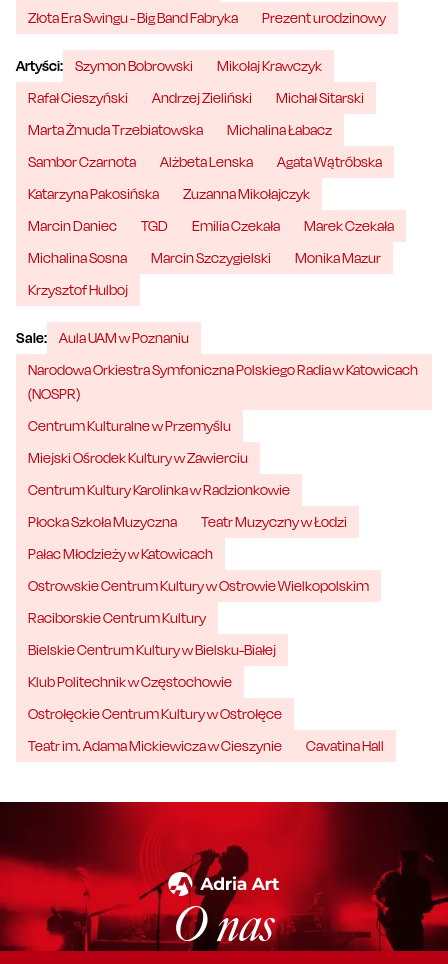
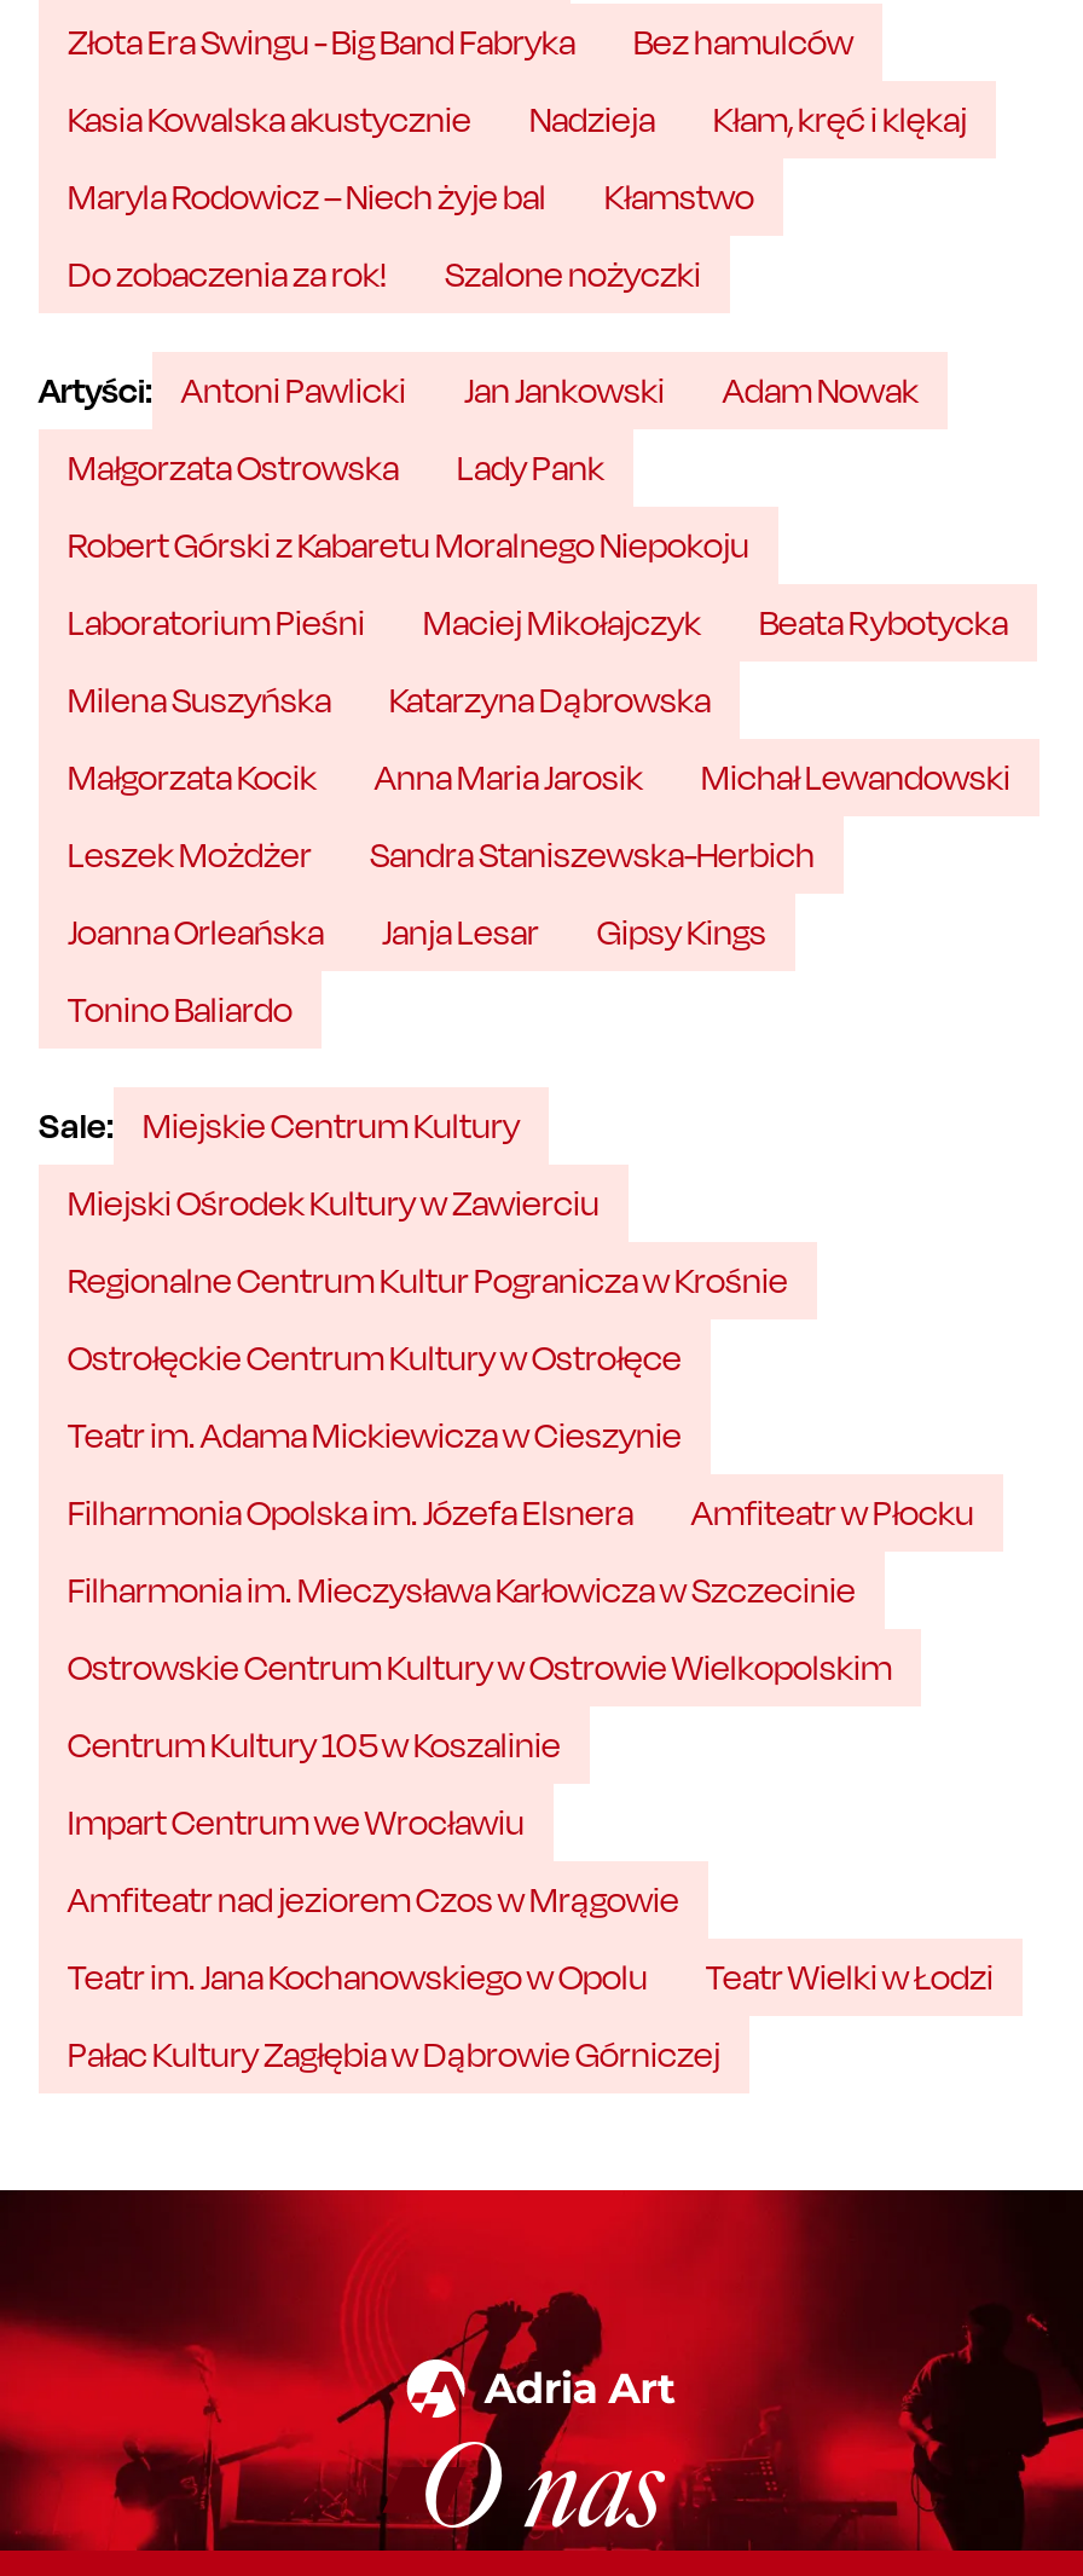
- Prezent urodzinowy
+ Bez hamulców
+ Kasia Kowalska akustycznie
+ Nadzieja
+ Kłam, kręć i klękaj
+ Maryla Rodowicz – Niech żyje bal
+ Kłamstwo
+ Do zobaczenia za rok!
+ Szalone nożyczki

- Szymon Bobrowski
- Mikołaj Krawczyk
- Rafał Cieszyński
- Andrzej Zieliński
- Michał Sitarski
- Marta Żmuda Trzebiatowska
- Michalina Łabacz
- Sambor Czarnota
- Alżbeta Lenska
- Agata Wątróbska
- Katarzyna Pakosińska
- Zuzanna Mikołajczyk
- Marcin Daniec
- TGD
- Emilia Czekała
- Marek Czekała
- Michalina Sosna
- Marcin Szczygielski
- Monika Mazur
- Krzysztof Hulboj
+ Antoni Pawlicki
+ Jan Jankowski
+ Adam Nowak
+ Małgorzata Ostrowska
+ Lady Pank
+ Robert Górski z Kabaretu Moralnego Niepokoju
+ Laboratorium Pieśni
+ Maciej Mikołajczyk
+ Beata Rybotycka
+ Milena Suszyńska
+ Katarzyna Dąbrowska
+ Małgorzata Kocik
+ Anna Maria Jarosik
+ Michał Lewandowski
+ Leszek Możdżer
+ Sandra Staniszewska-Herbich
+ Joanna Orleańska
+ Janja Lesar
+ Gipsy Kings
+ Tonino Baliardo

moved down: Sale:

- Aula UAM w Poznaniu
- Narodowa Orkiestra Symfoniczna Polskiego Radia w Katowicach
- (NOSPR)
- Centrum Kulturalne w Przemyślu
+ Miejskie Centrum Kultury

- Centrum Kultury Karolinka w Radzionkowie
- Płocka Szkoła Muzyczna
- Teatr Muzyczny w Łodzi
- Pałac Młodzieży w Katowicach
- Raciborskie Centrum Kultury
- Bielskie Centrum Kultury w Bielsku-Białej
- Klub Politechnik w Częstochowie
+ Regionalne Centrum Kultur Pogranicza w Krośnie

moved down: Ostrowskie Centrum Kultury w Ostrowie Wielkopolskim

moved up: Ostrołęckie Centrum Kultury w Ostrołęce | Teatr im. Adama Mickiewicza w Cieszynie

- Cavatina Hall
+ Filharmonia Opolska im. Józefa Elsnera
+ Amfiteatr w Płocku
+ Filharmonia im. Mieczysława Karłowicza w Szczecinie
+ Centrum Kultury 105 w Koszalinie
+ Impart Centrum we Wrocławiu
+ Amfiteatr nad jeziorem Czos w Mrągowie
+ Teatr im. Jana Kochanowskiego w Opolu
+ Teatr Wielki w Łodzi
+ Pałac Kultury Zagłębia w Dąbrowie Górniczej
